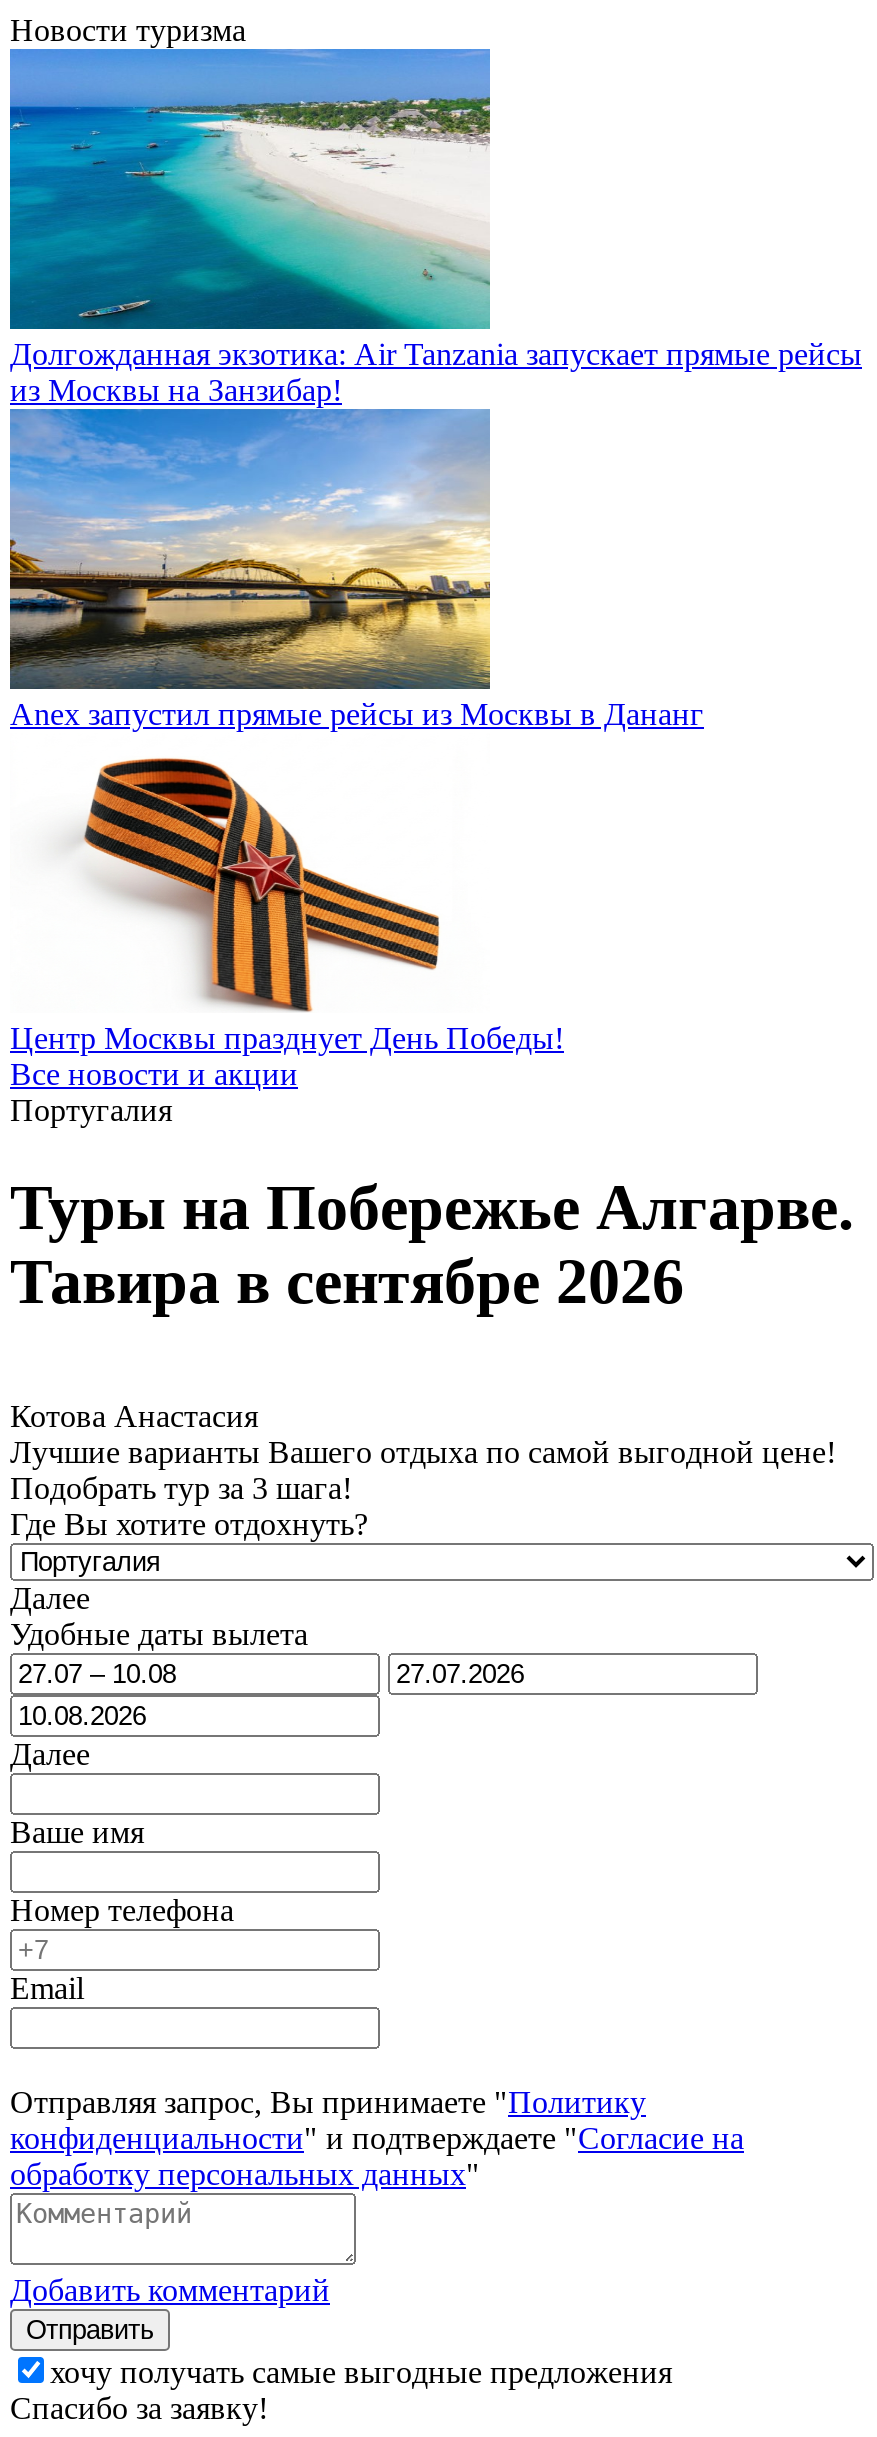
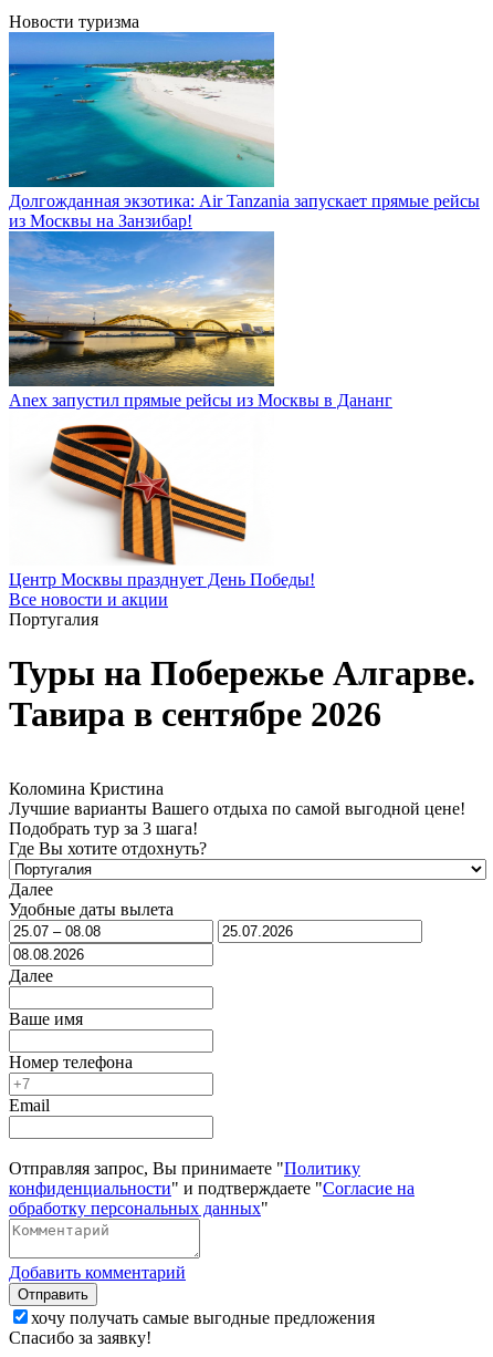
- Котова Анастасия
+ Коломина Кристина
